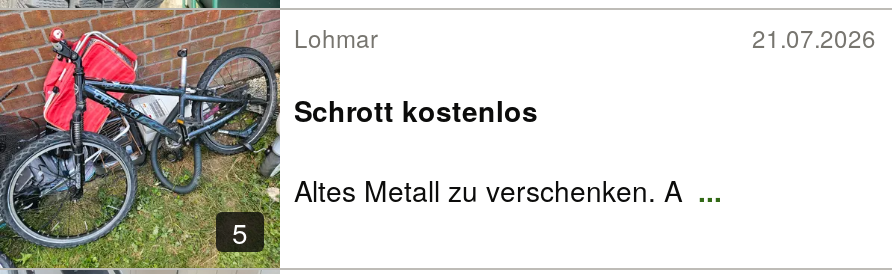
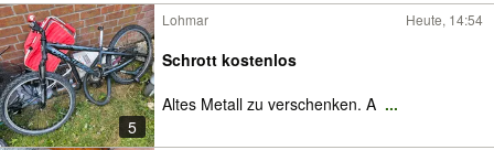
- 21.07.2026
+ Heute, 14:54
